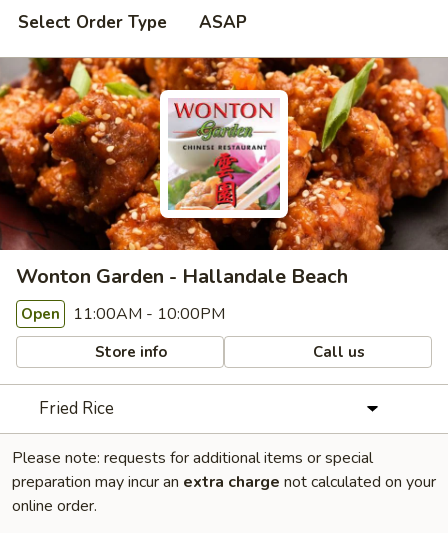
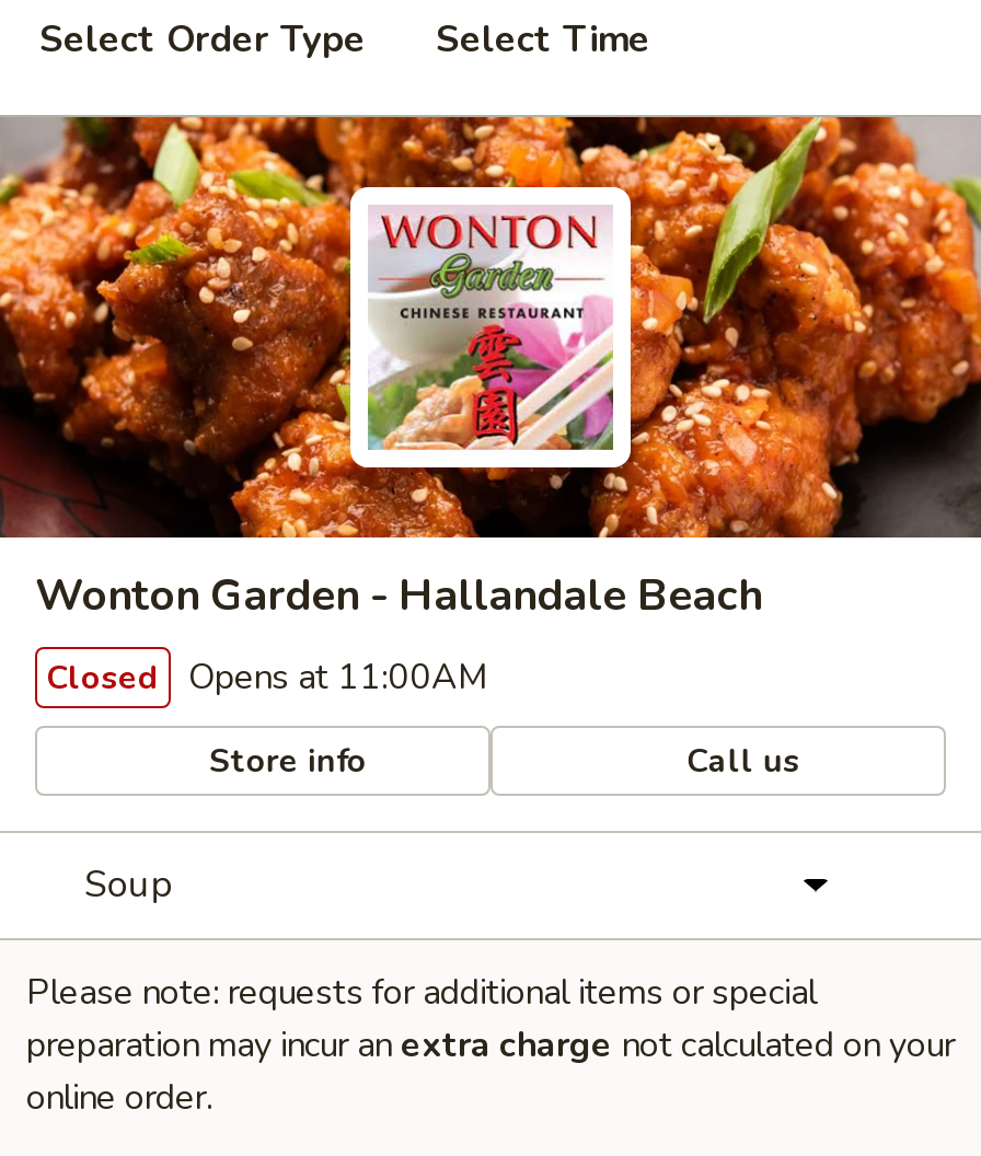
- ASAP
+ Select Time

- Open 11:00AM - 10:00PM
+ Closed Opens at 11:00AM

- Fried Rice
+ Soup
